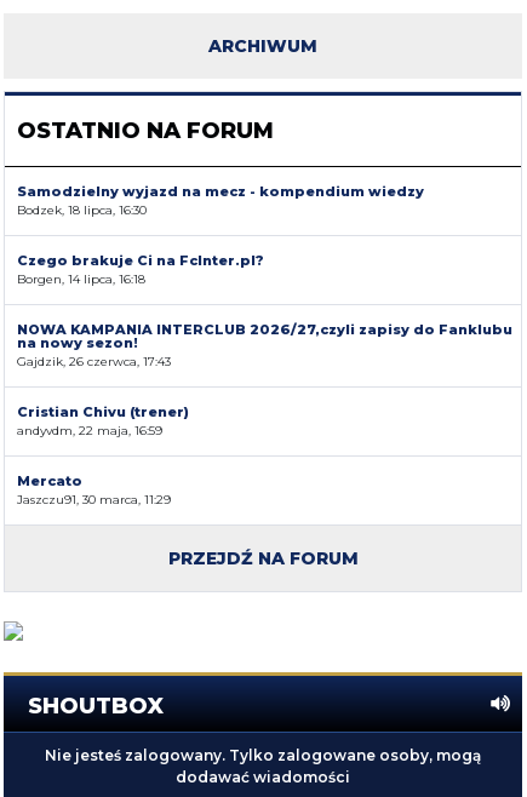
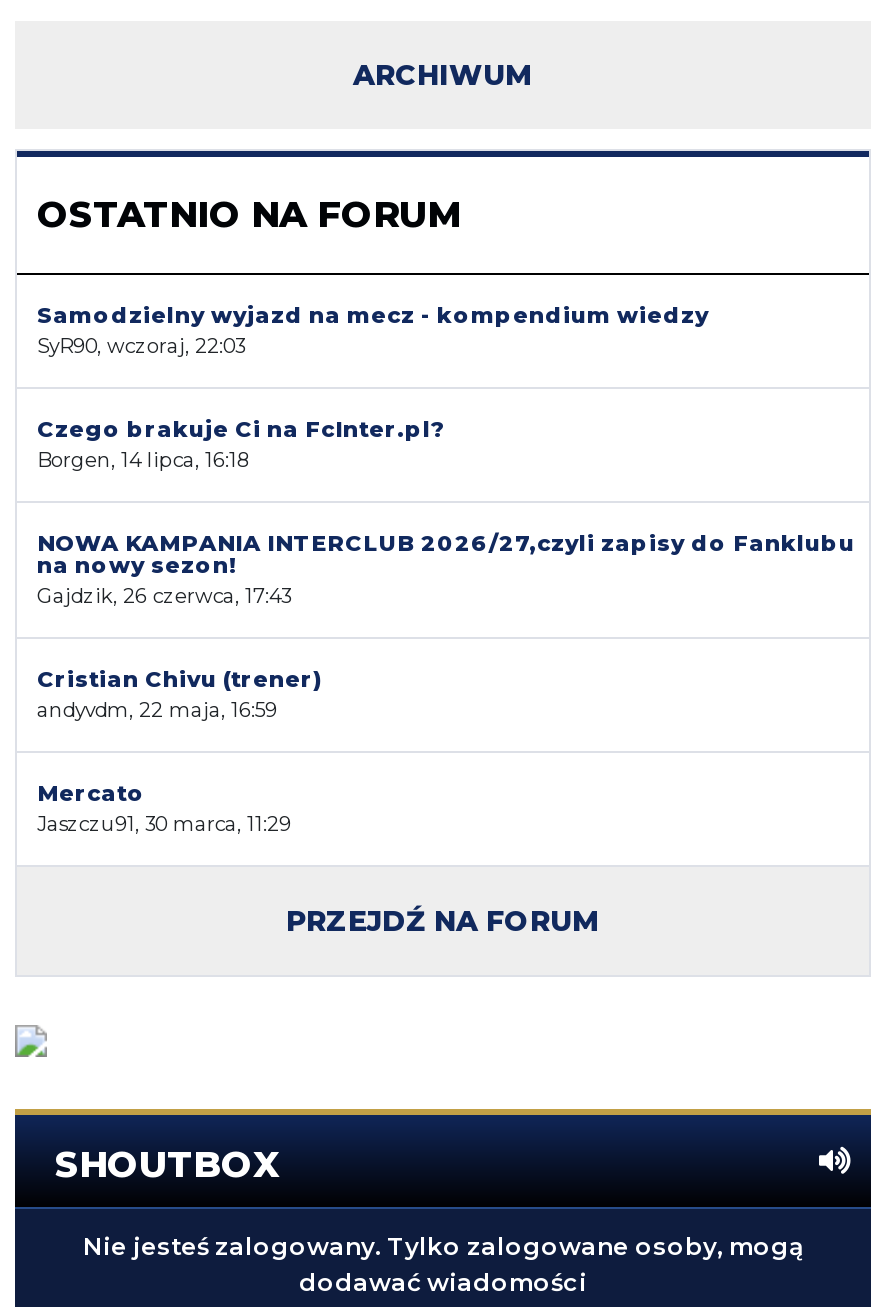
- Bodzek, 18 lipca, 16:30
+ SyR90, wczoraj, 22:03
